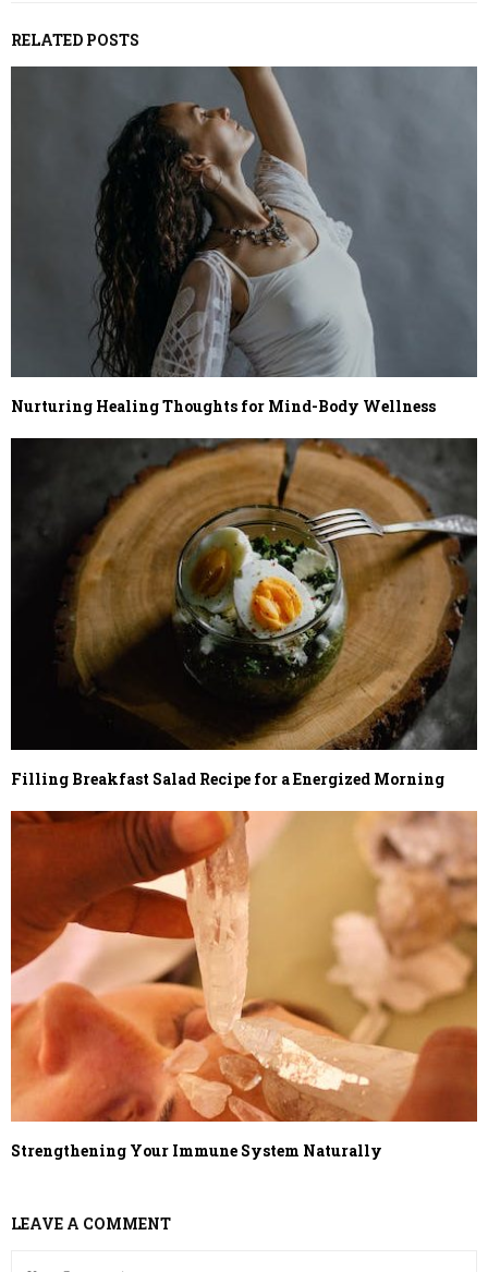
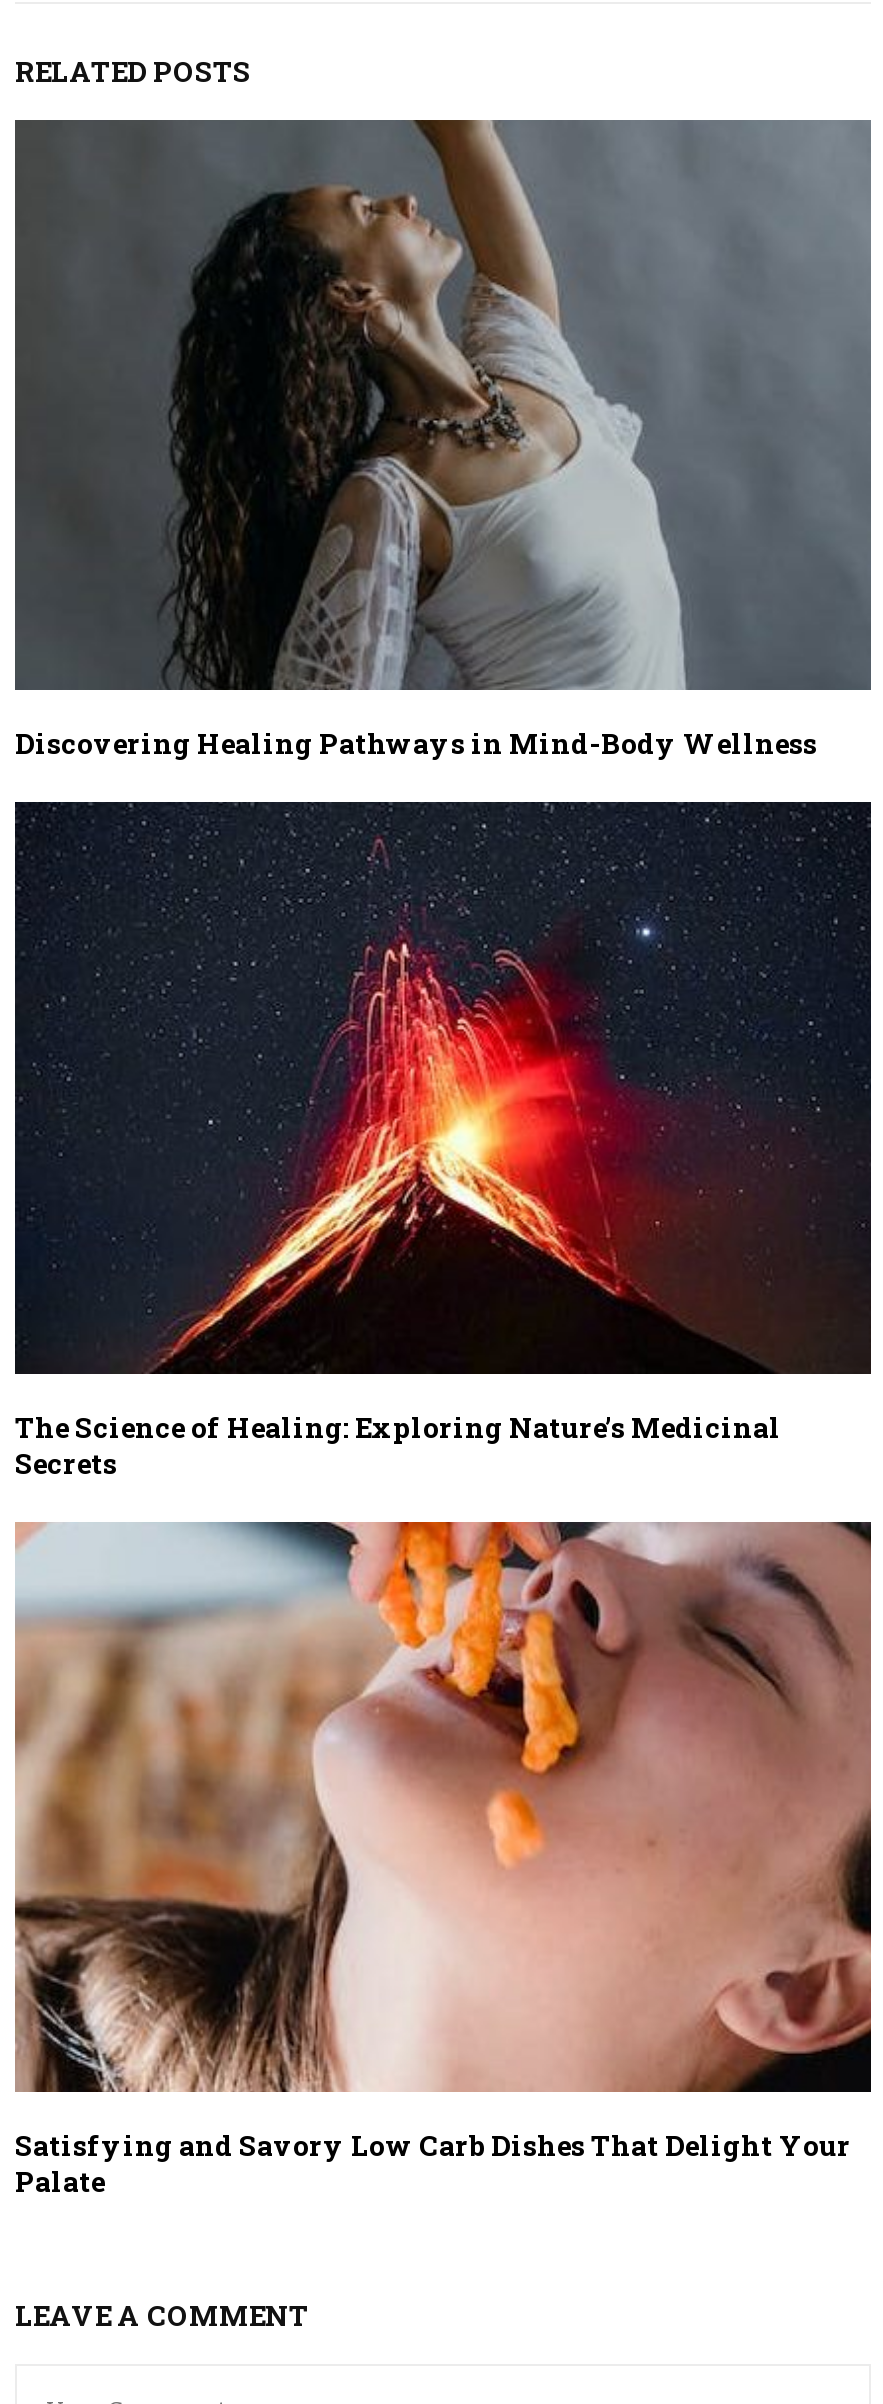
- Nurturing Healing Thoughts for Mind-Body Wellness
+ Discovering Healing Pathways in Mind-Body Wellness

- [image]
+ [image]

- Filling Breakfast Salad Recipe for a Energized Morning
+ The Science of Healing: Exploring Nature’s Medicinal
+ Secrets

- [image]
- Strengthening Your Immune System Naturally
+ [image]
+ Satisfying and Savory Low Carb Dishes That Delight Your
+ Palate
